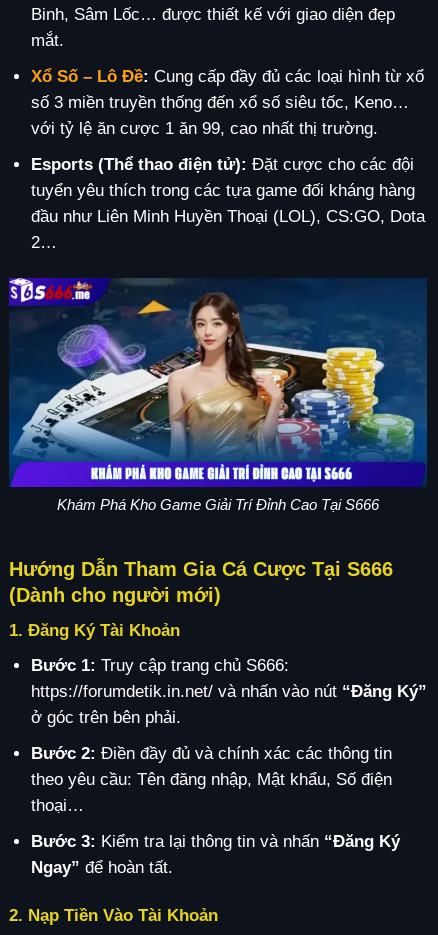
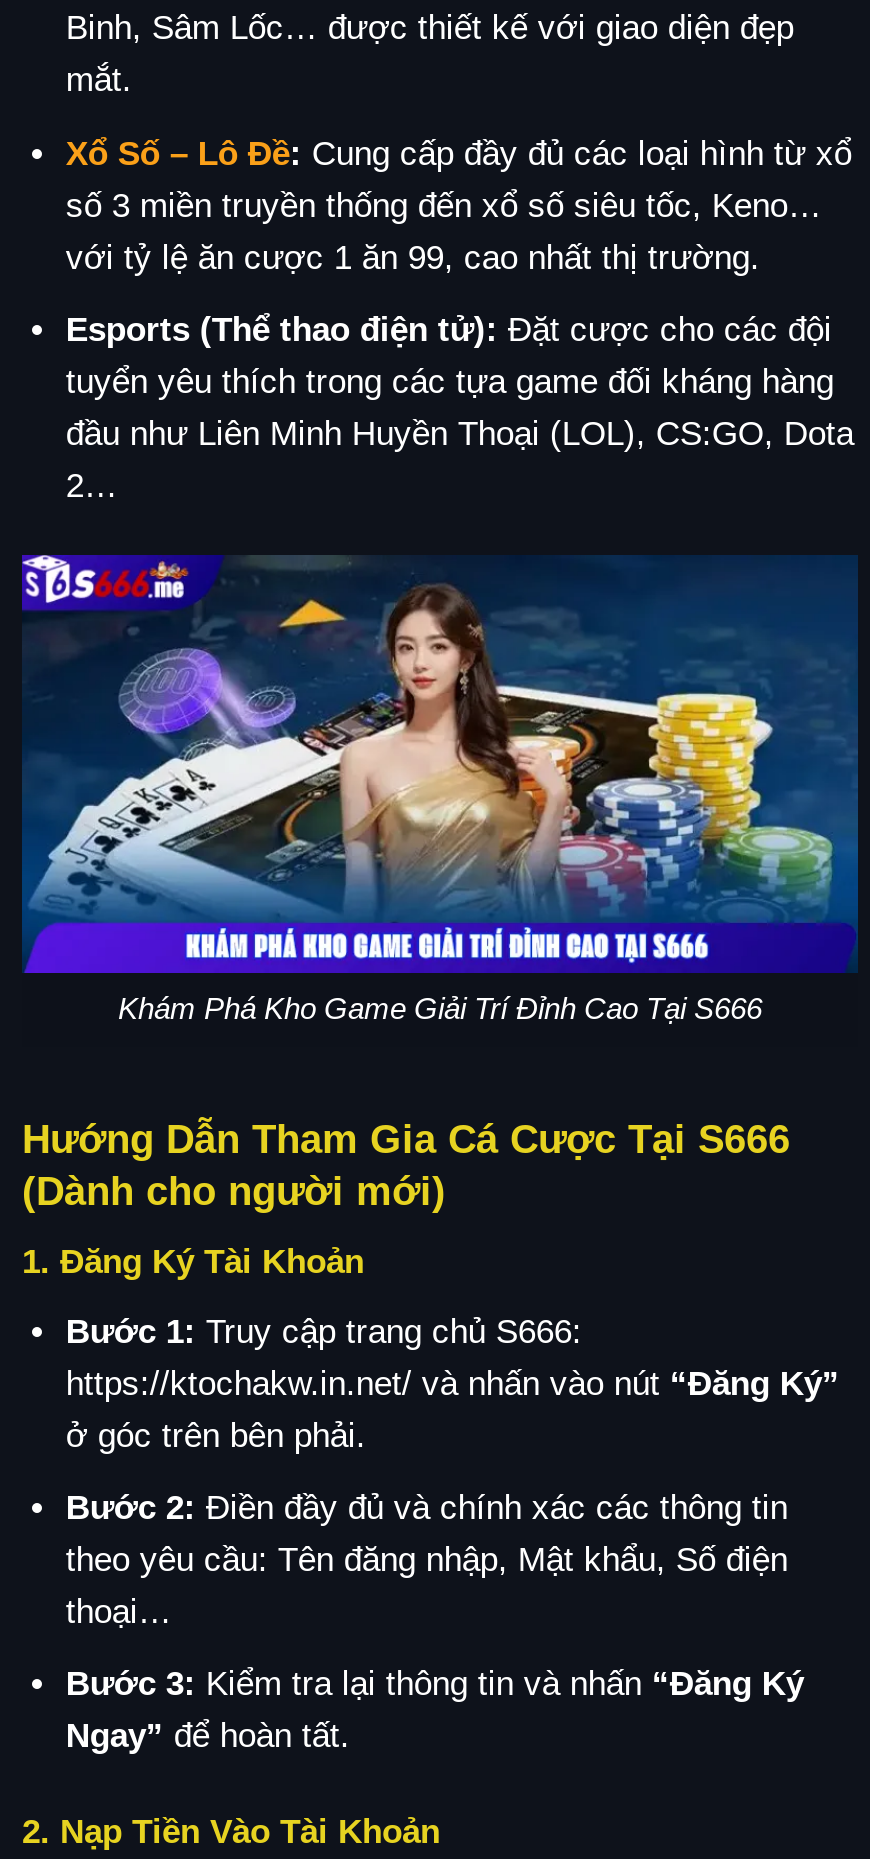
- https://forumdetik.in.net/ và nhấn vào nút “Đăng Ký”
+ https://ktochakw.in.net/ và nhấn vào nút “Đăng Ký”
